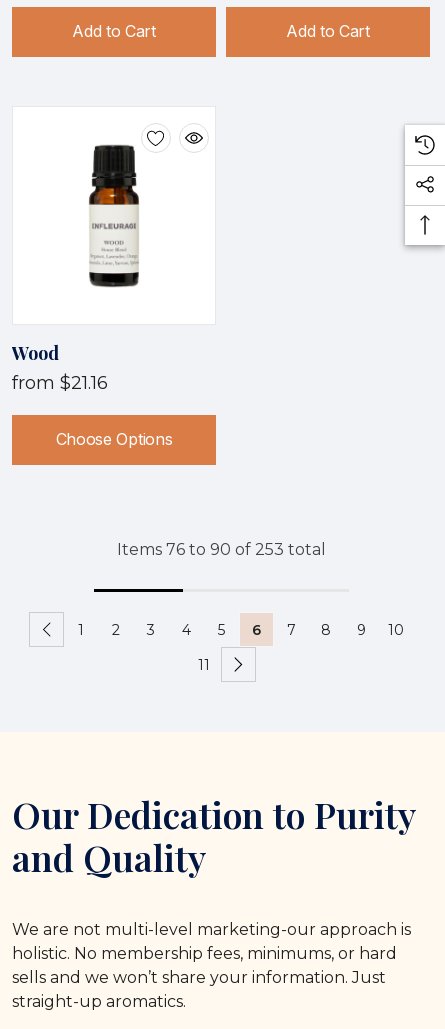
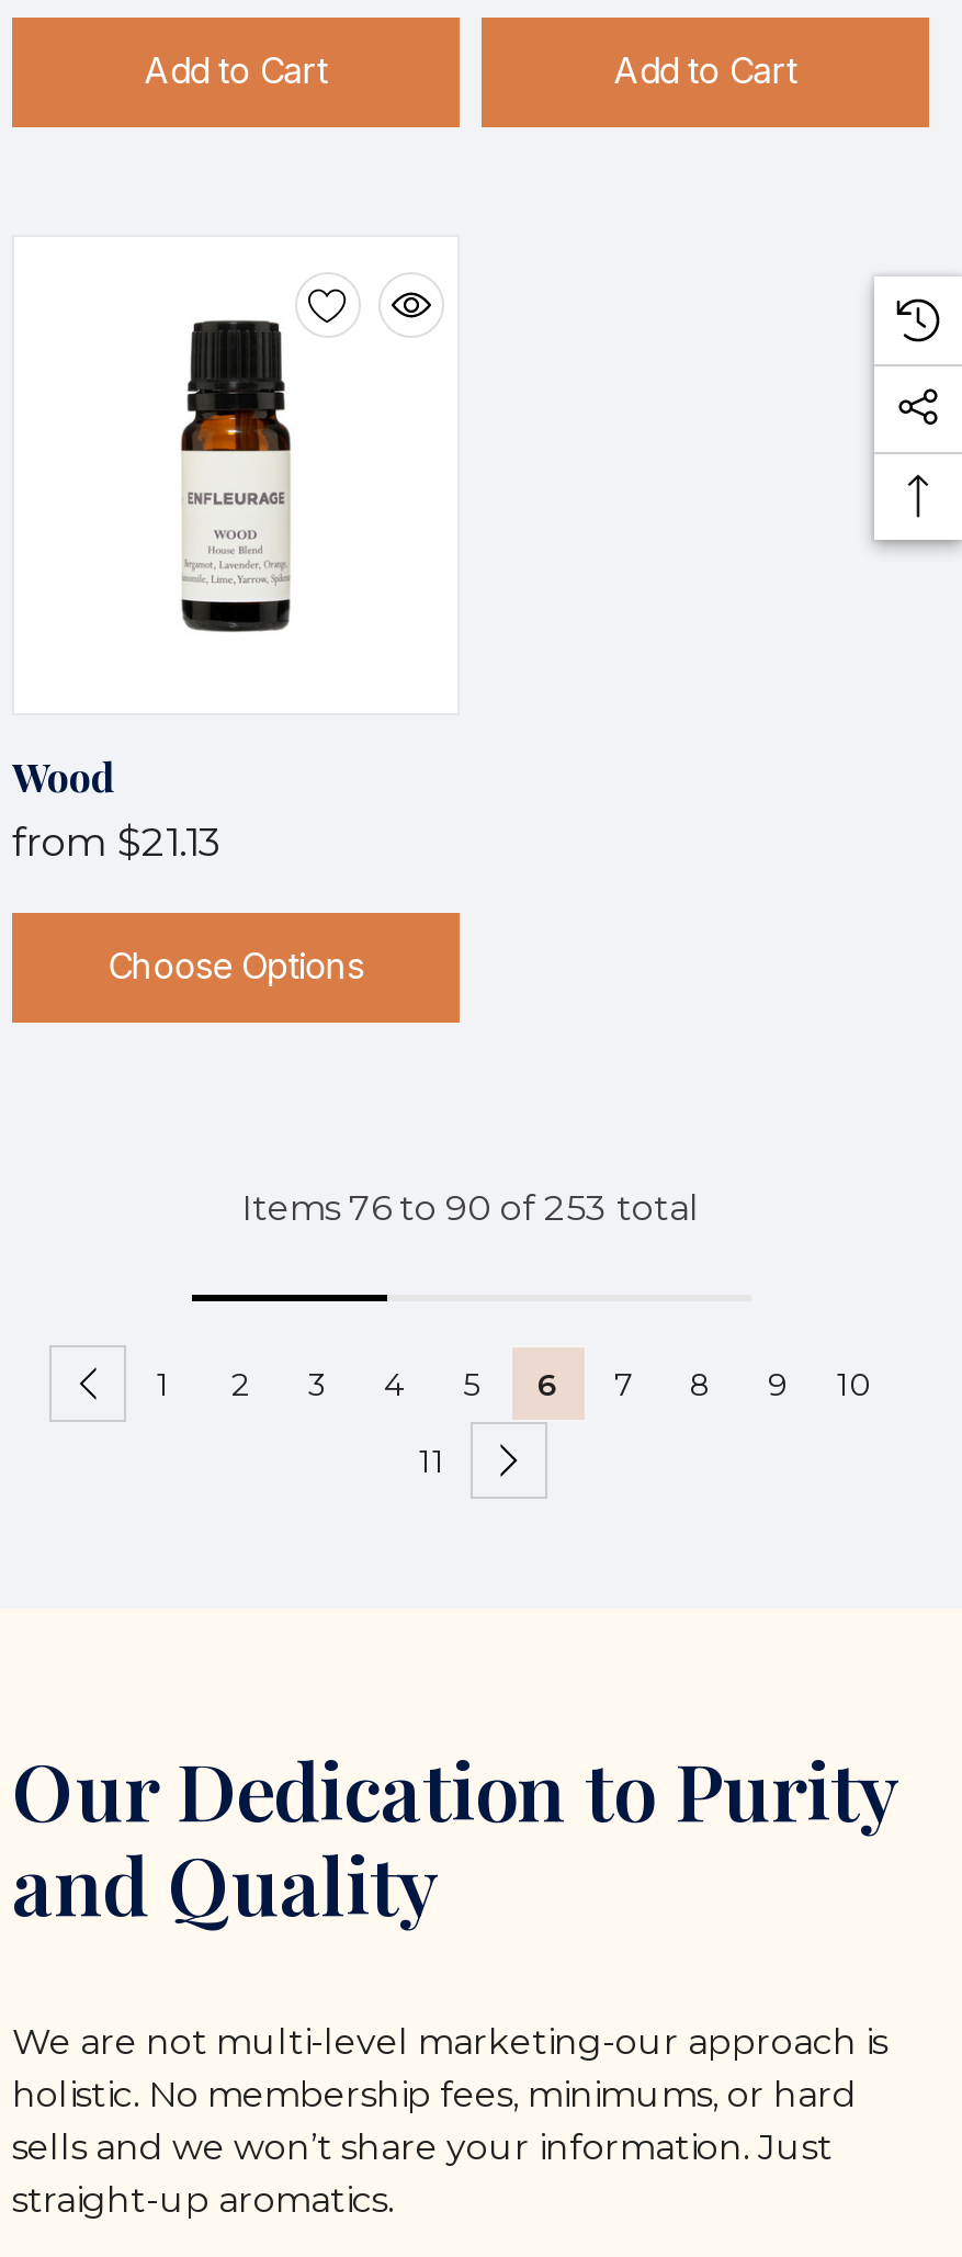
- from $21.16
+ from $21.13
